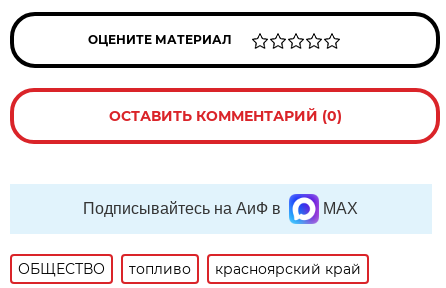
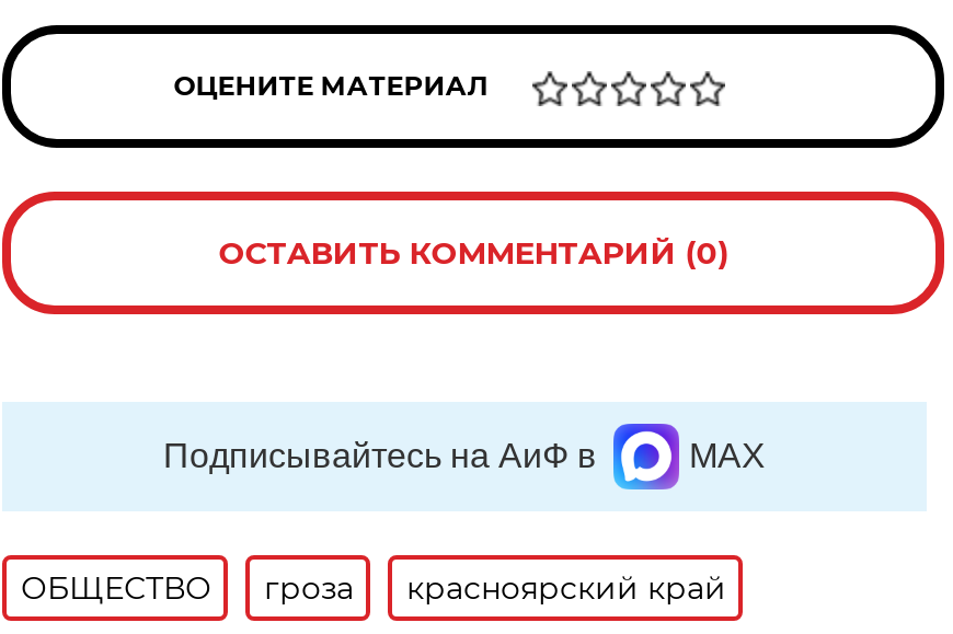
- топливо
+ гроза
